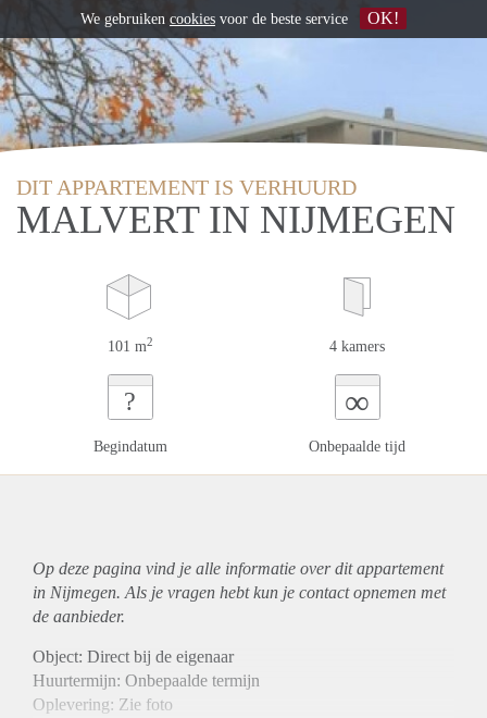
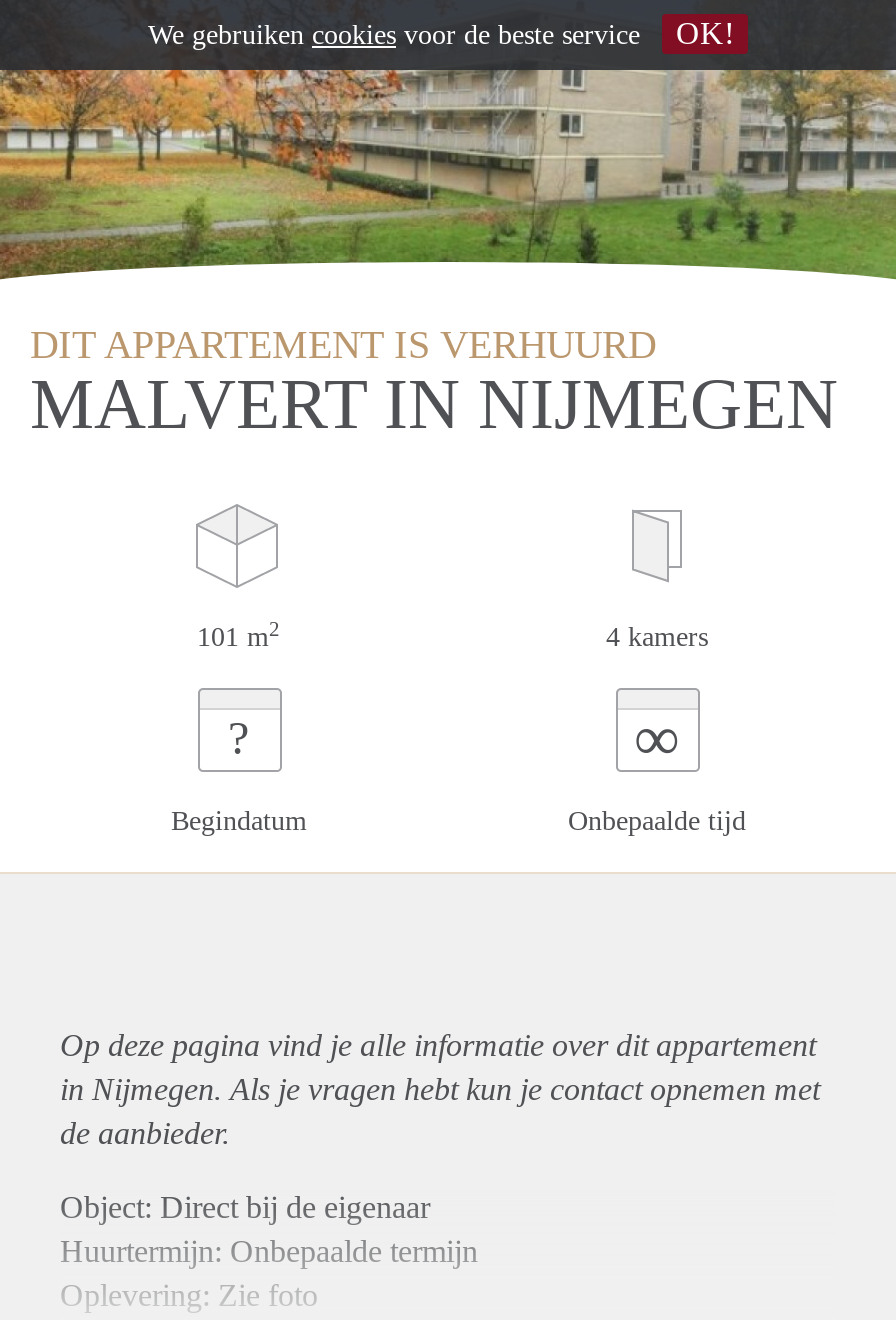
- [image]
+ [image]
